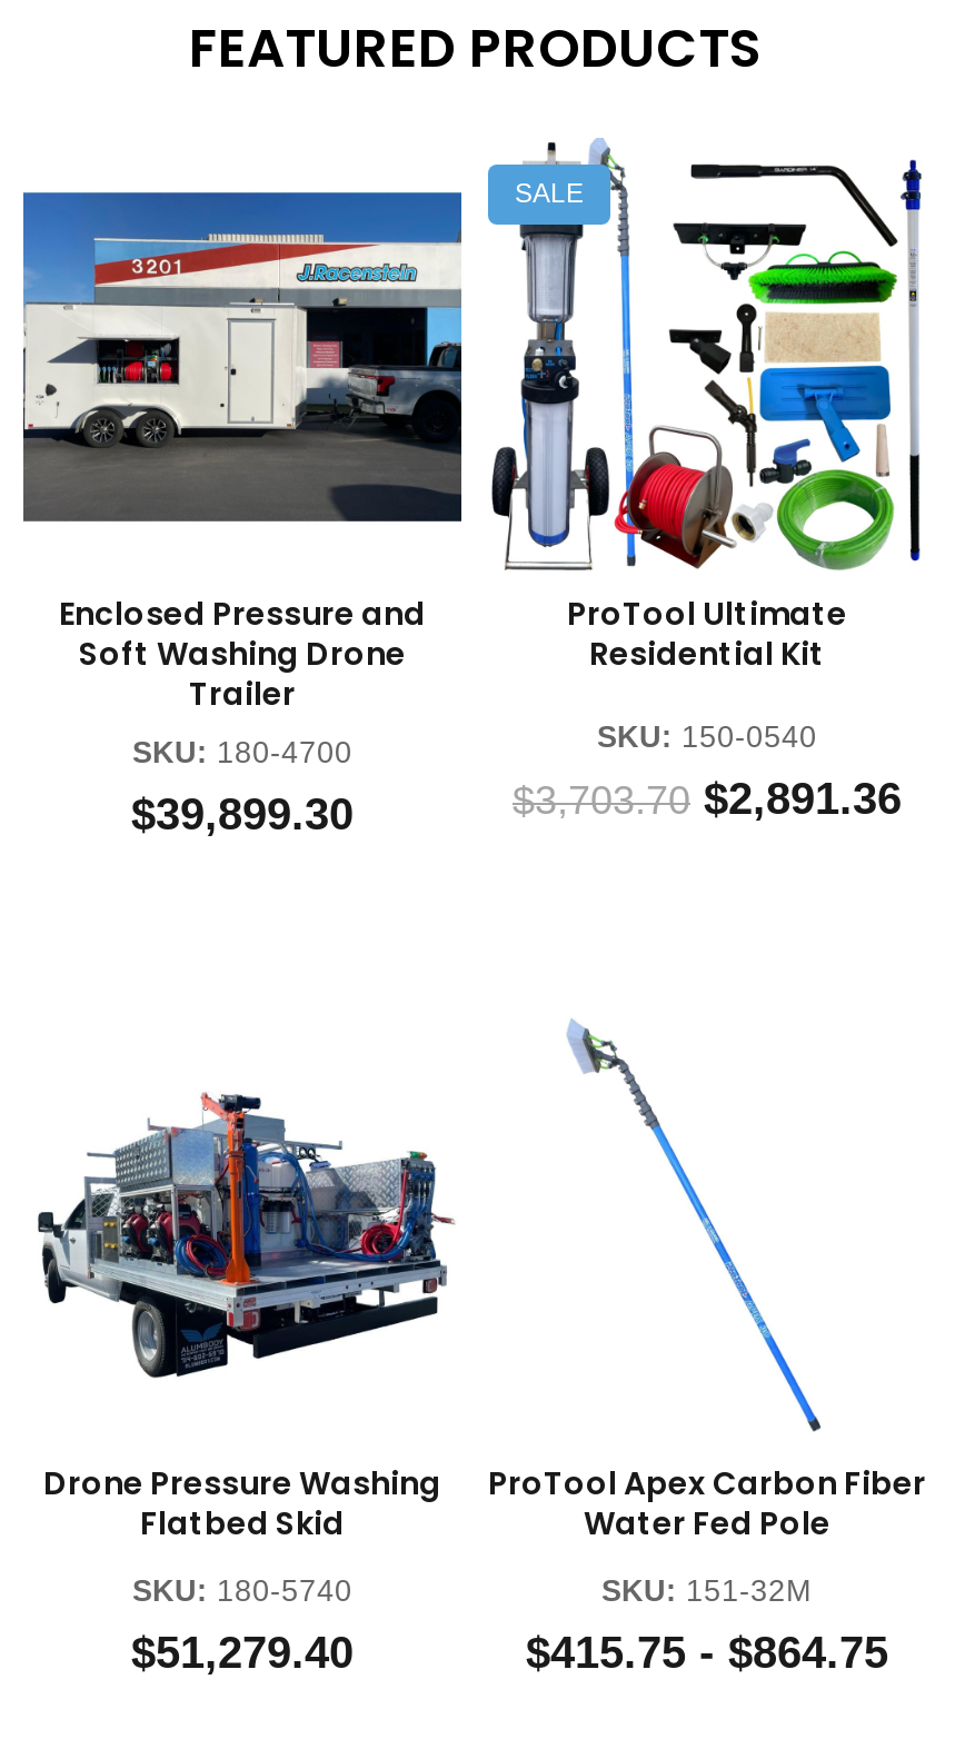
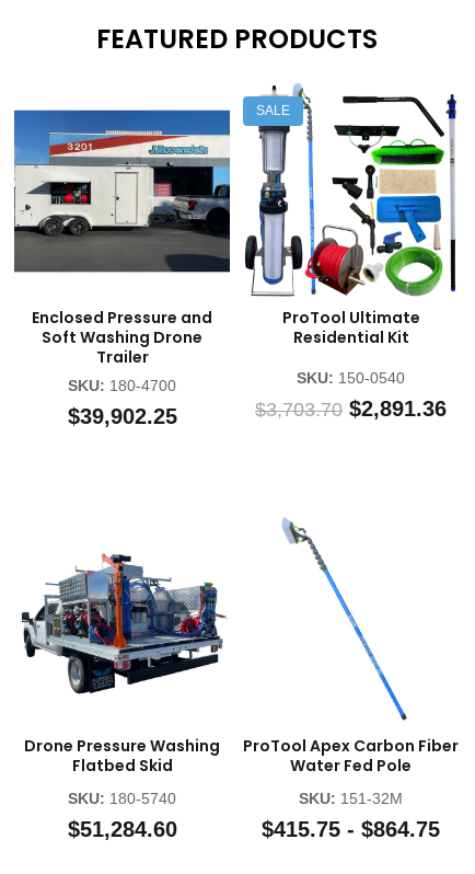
- $39,899.30
+ $39,902.25

- $51,279.40
+ $51,284.60
